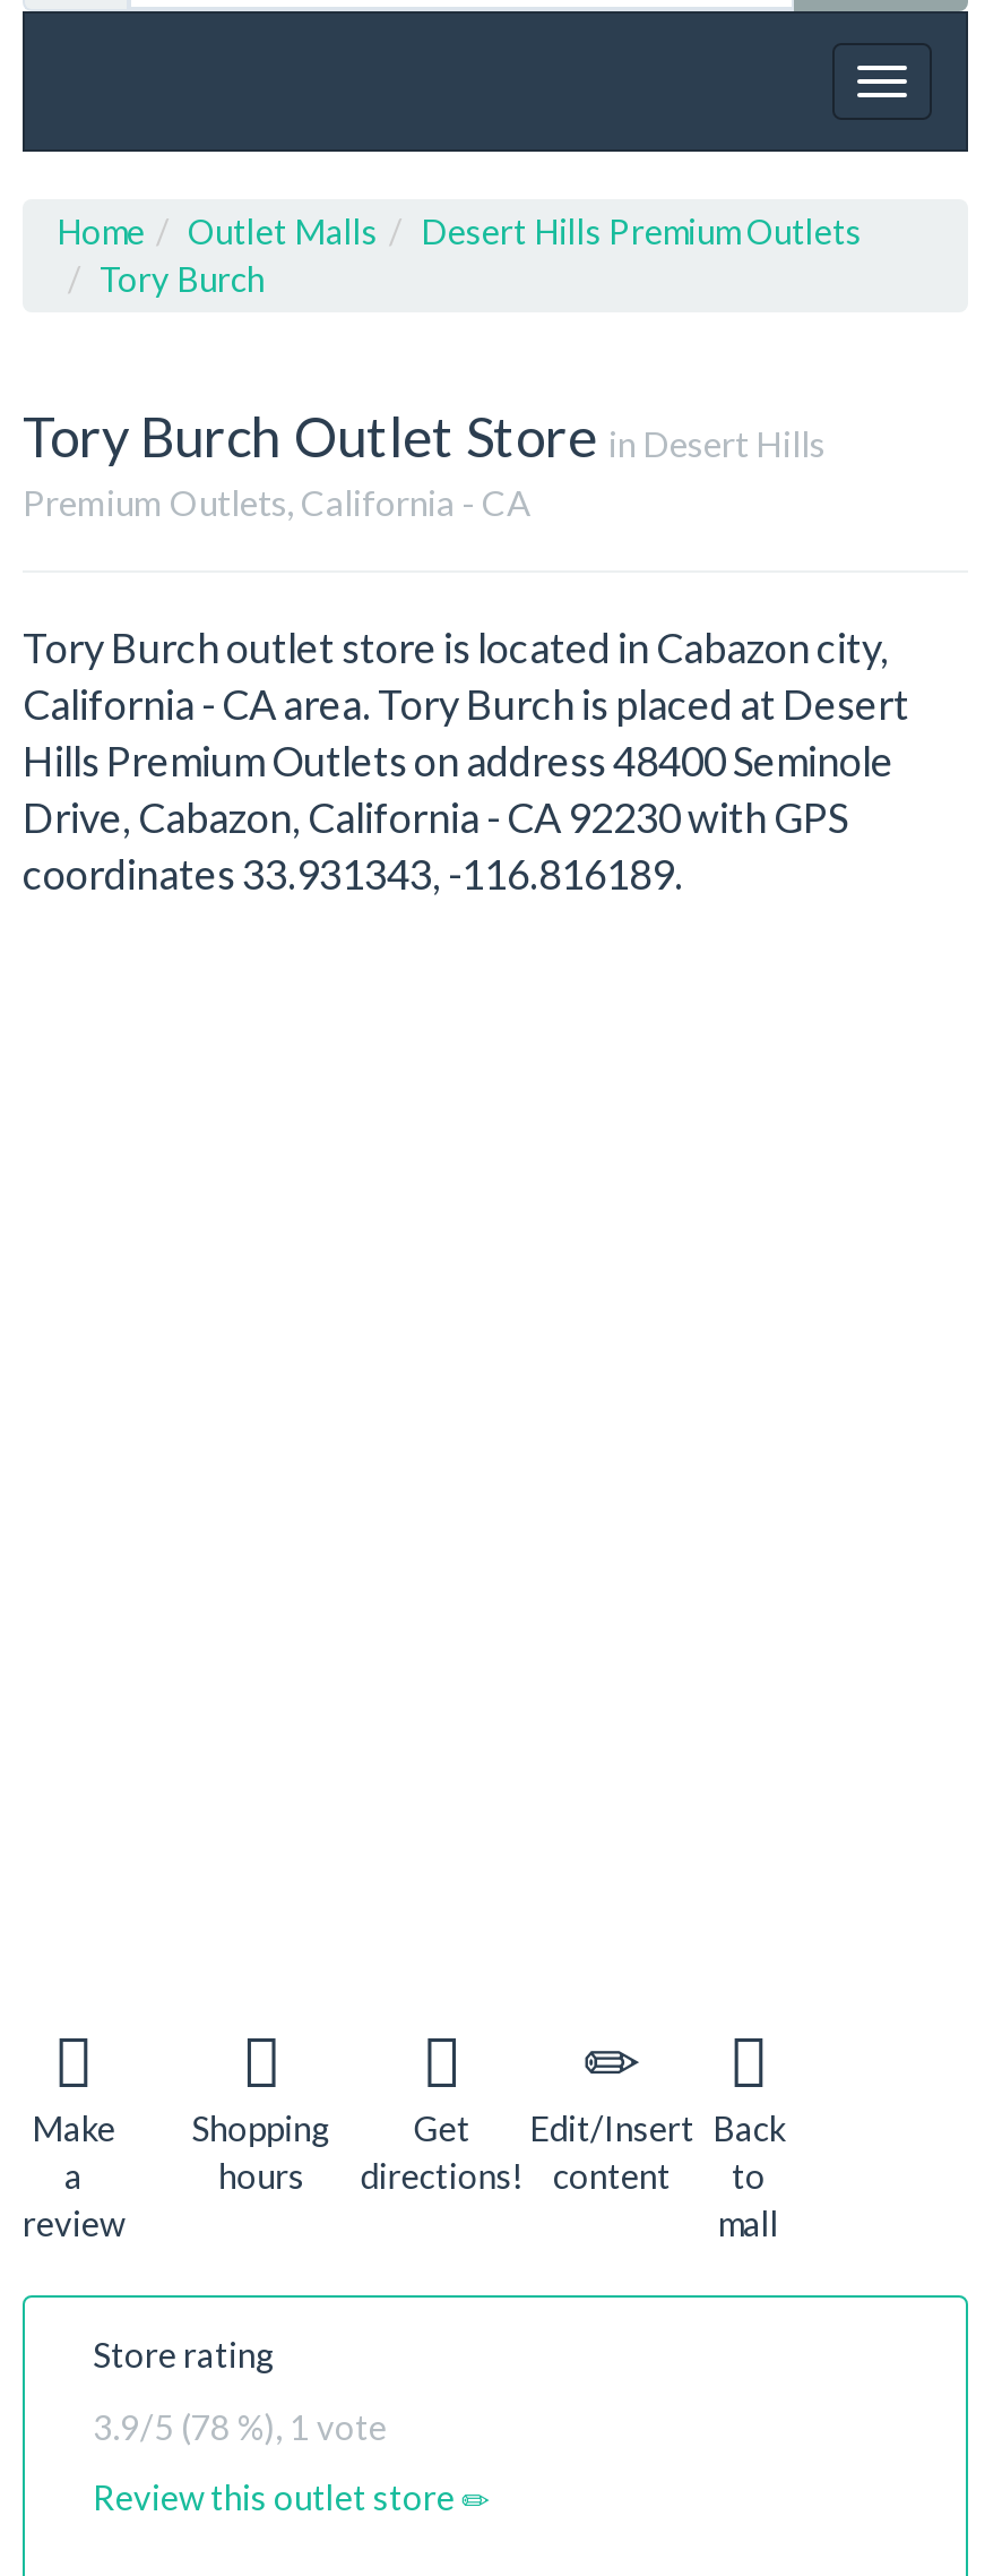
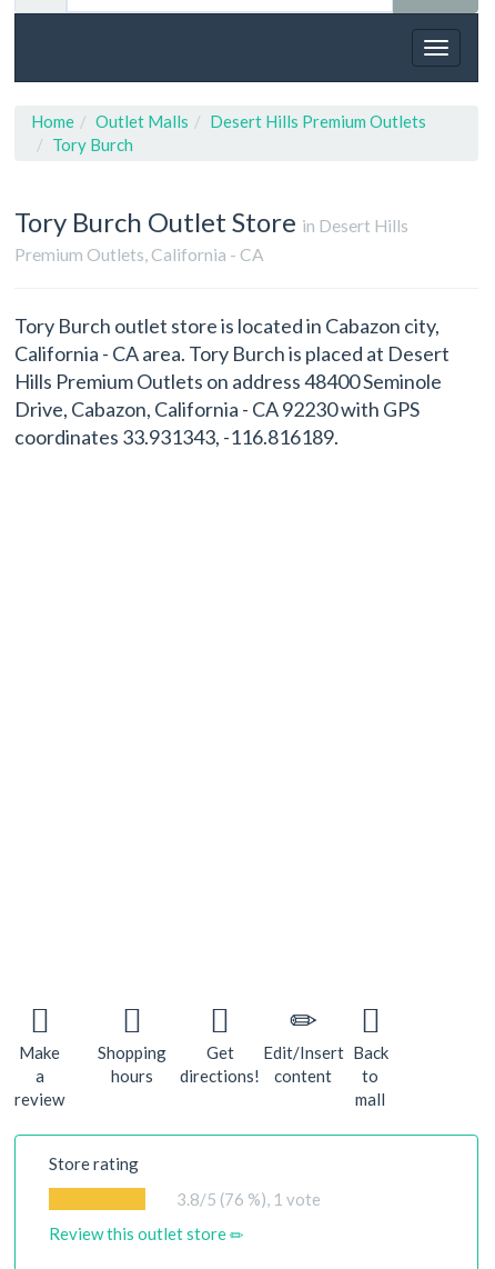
- 3.9/5 (78 %), 1 vote
+ 3.8/5 (76 %), 1 vote
